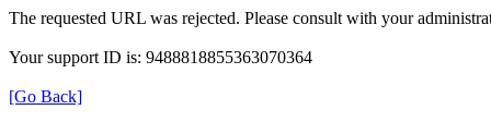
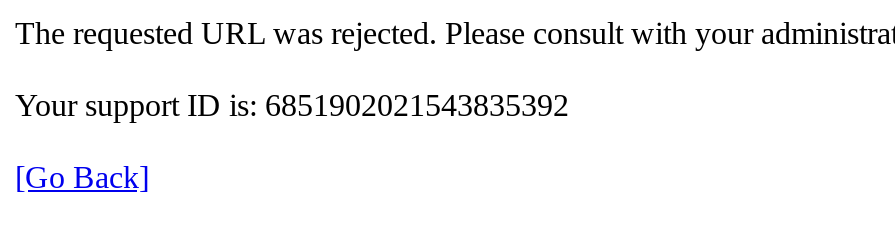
- Your support ID is: 9488818855363070364
+ Your support ID is: 6851902021543835392
